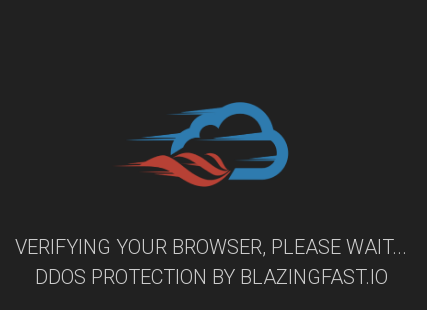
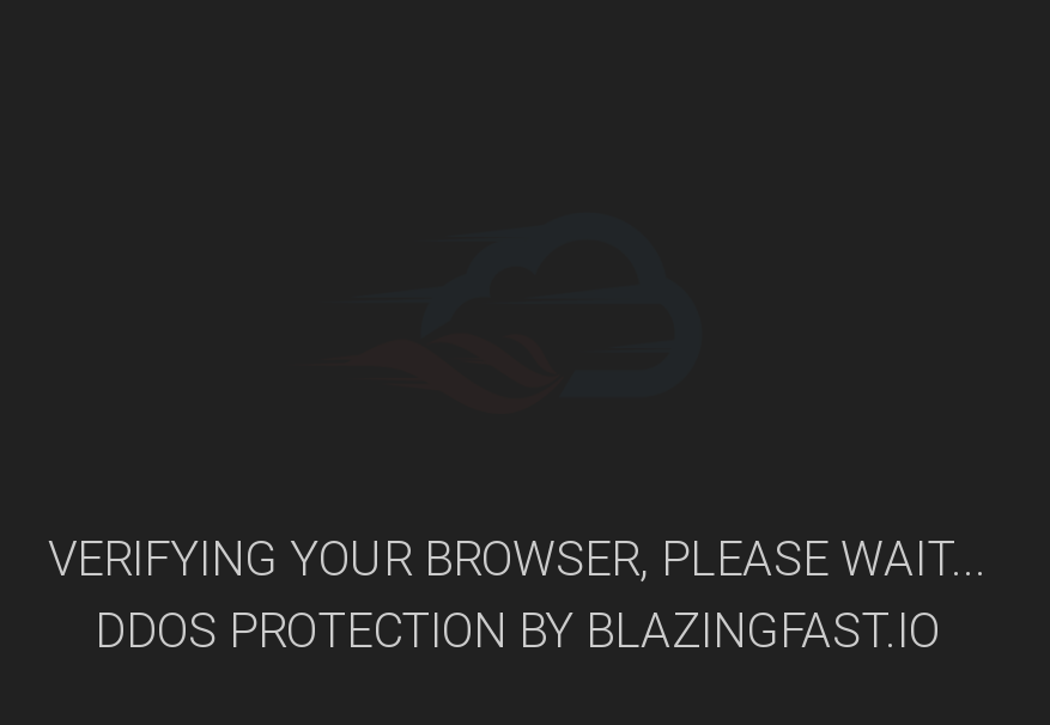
- [image]
